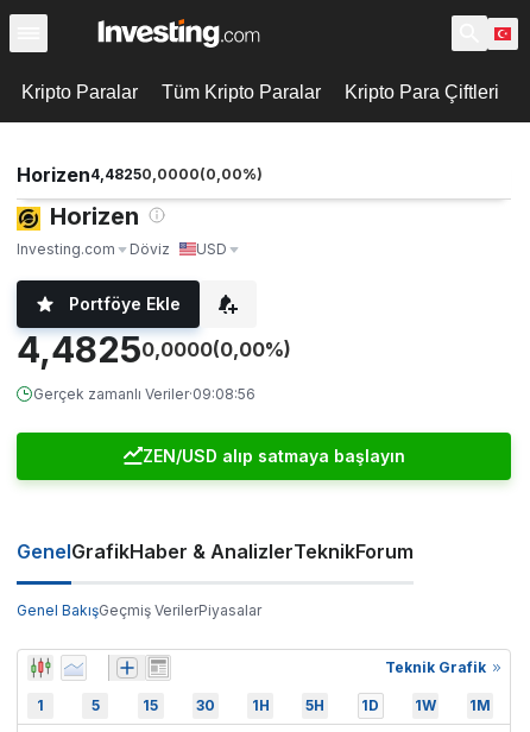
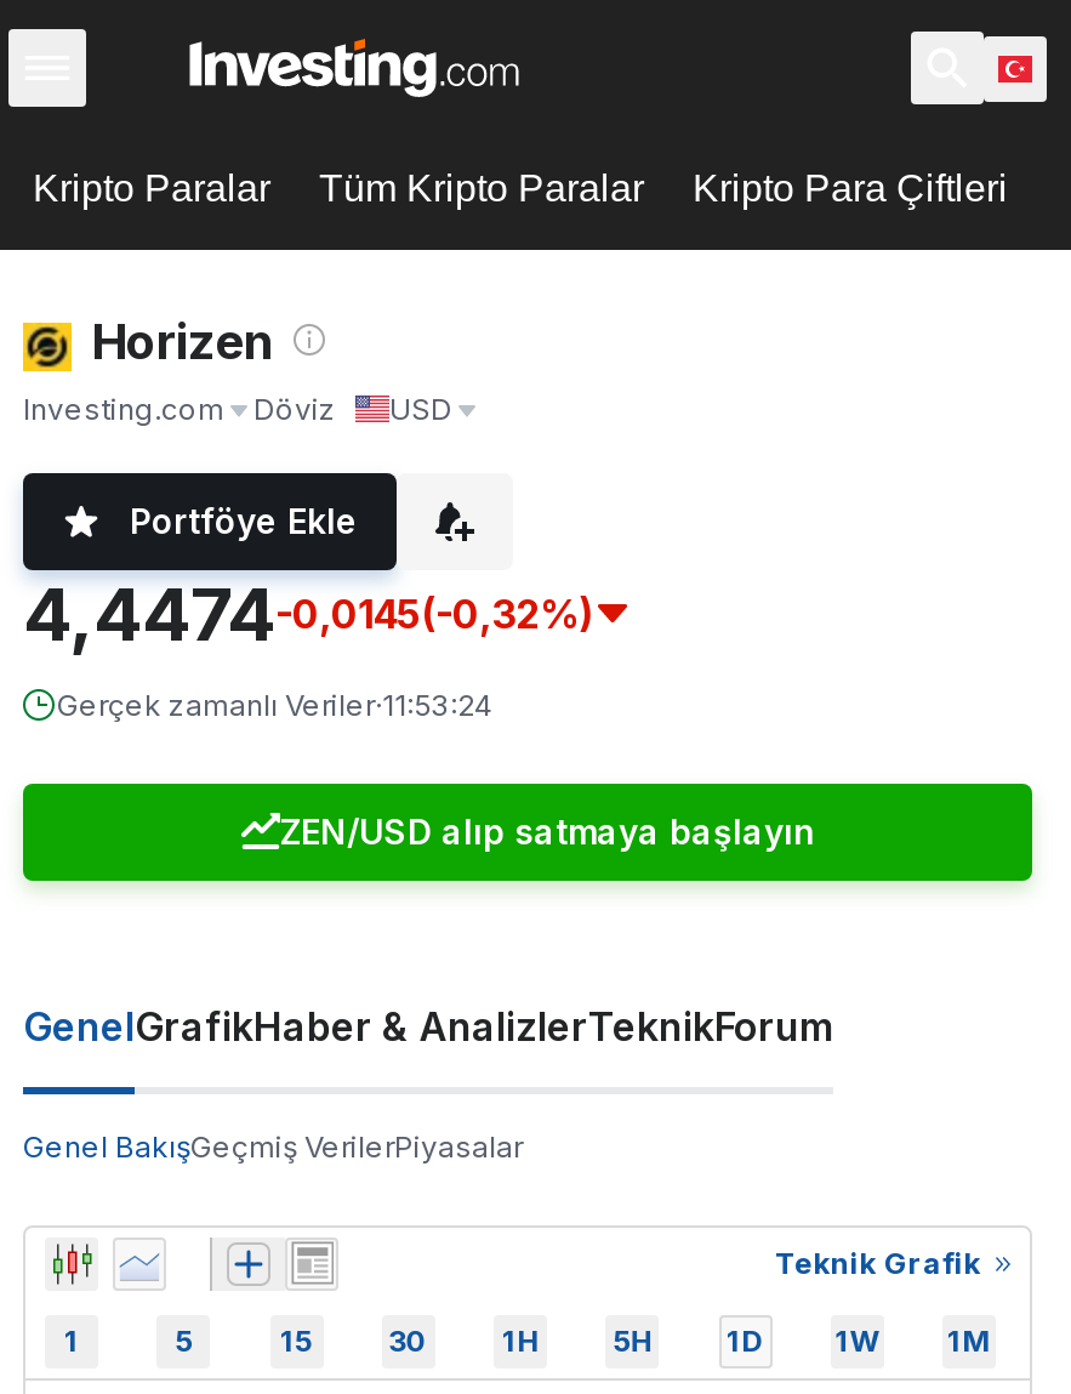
- Horizen4,48250,0000(0,00%)

- 4,48250,0000(0,00%)
+ 4,4474-0,0145(-0,32%)

- Gerçek zamanlı Veriler·09:08:56
+ Gerçek zamanlı Veriler·11:53:24
